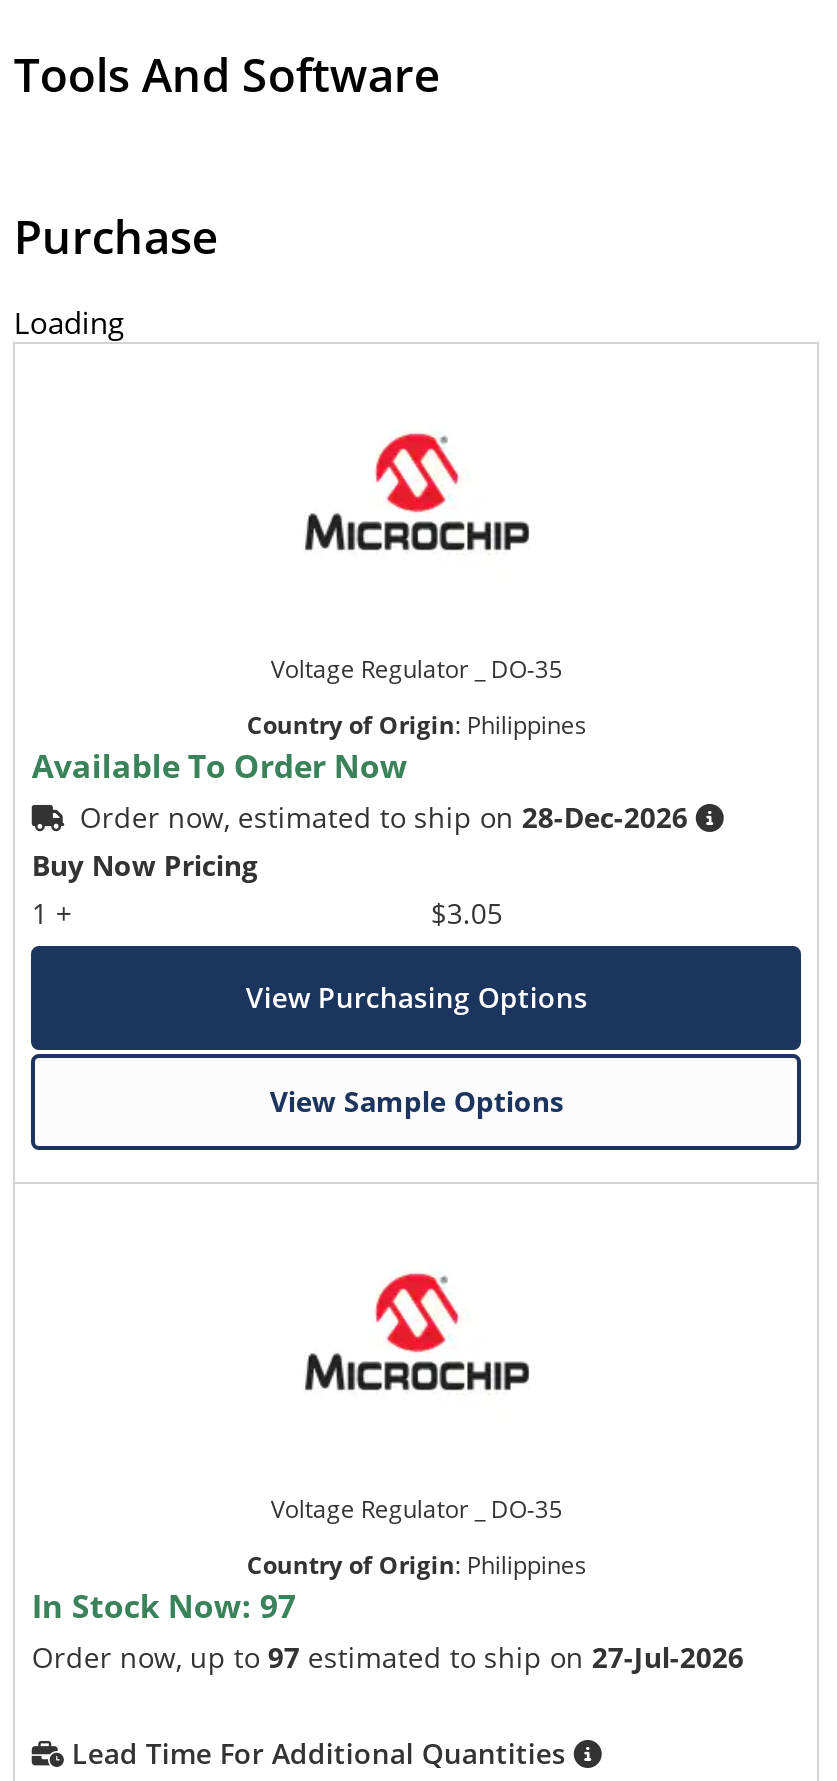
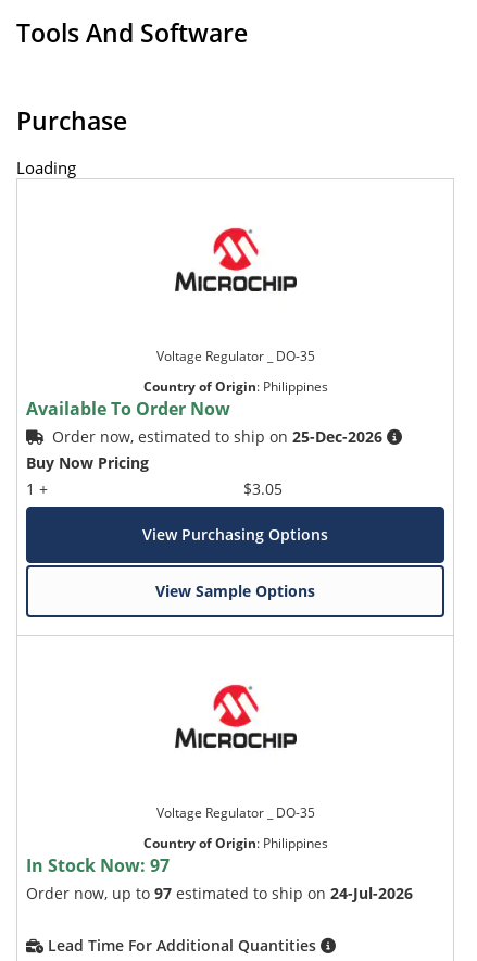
- Order now, estimated to ship on 28-Dec-2026
+ Order now, estimated to ship on 25-Dec-2026

- Order now, up to 97 estimated to ship on 27-Jul-2026
+ Order now, up to 97 estimated to ship on 24-Jul-2026
